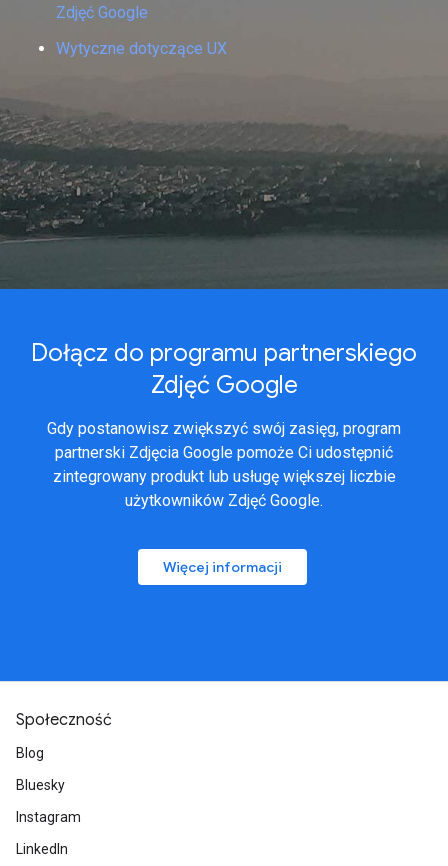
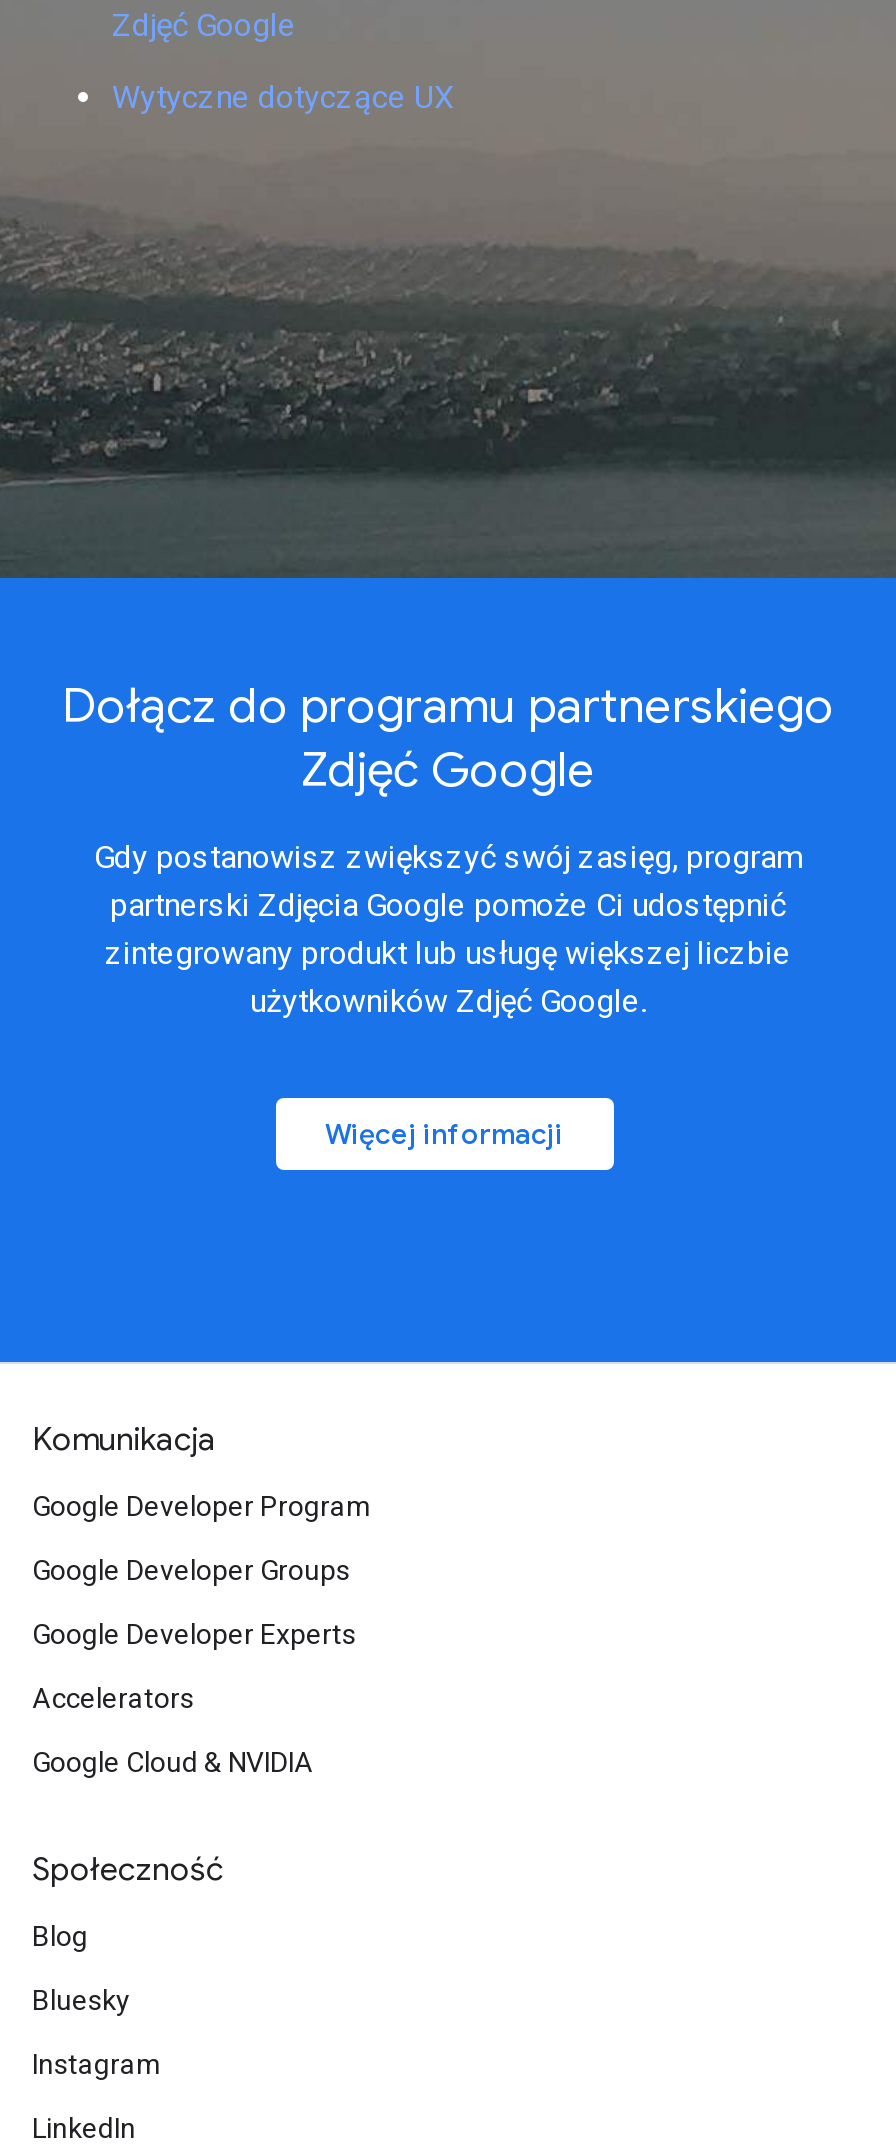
+ Komunikacja
+ Google Developer Program
+ Google Developer Groups
+ Google Developer Experts
+ Accelerators
+ Google Cloud & NVIDIA
